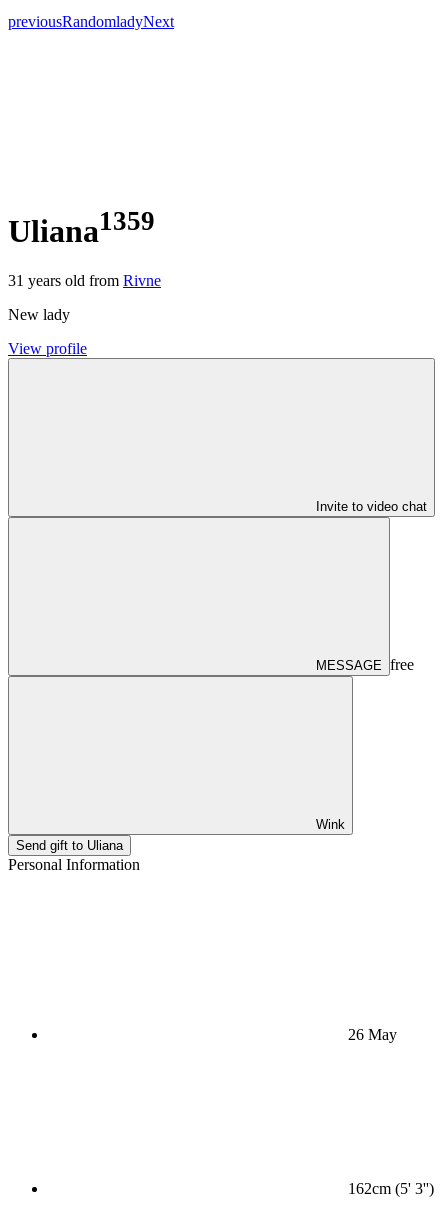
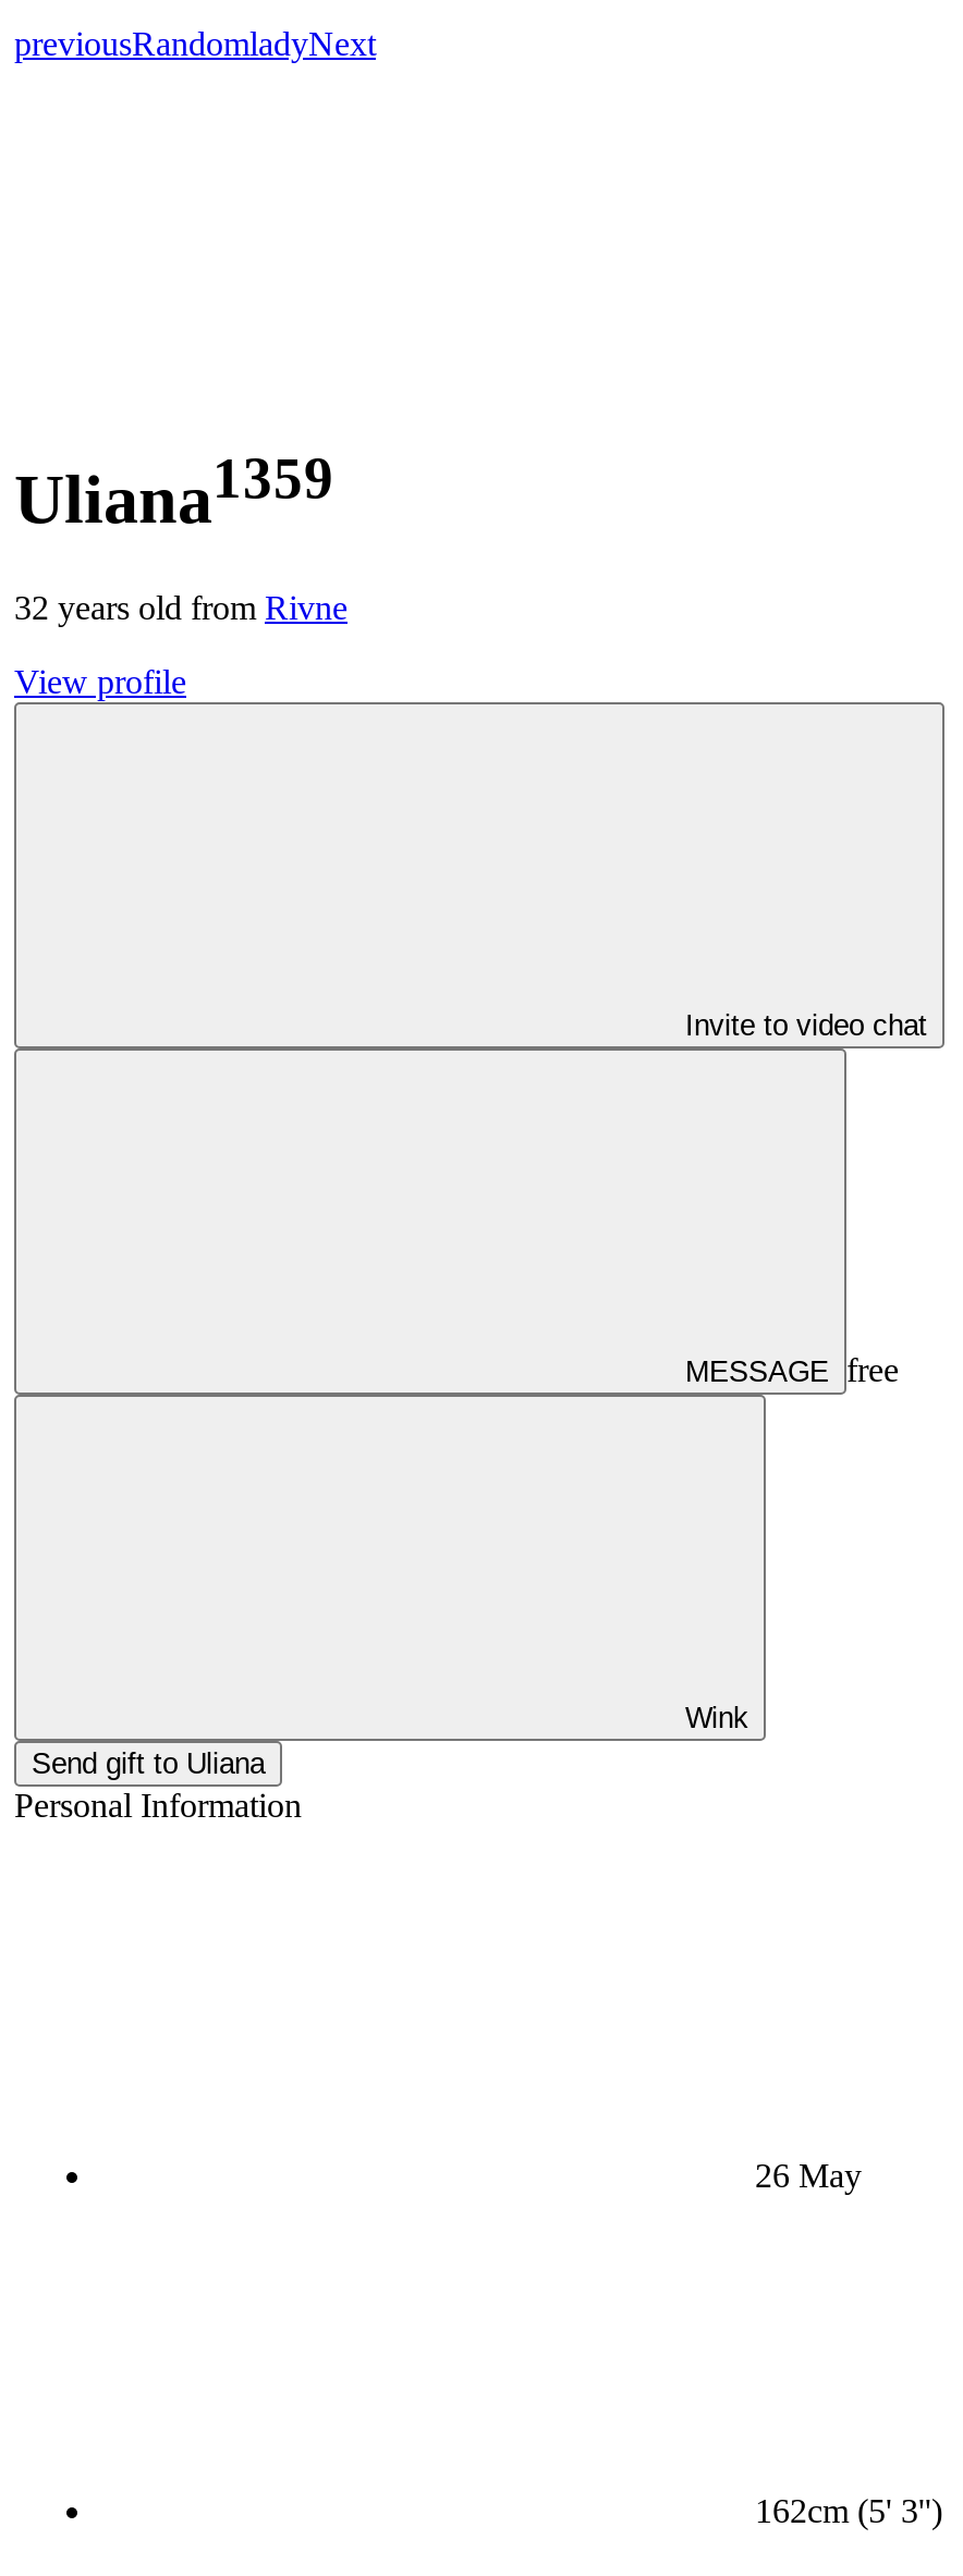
- 31 years old from Rivne
- New lady
+ 32 years old from Rivne
